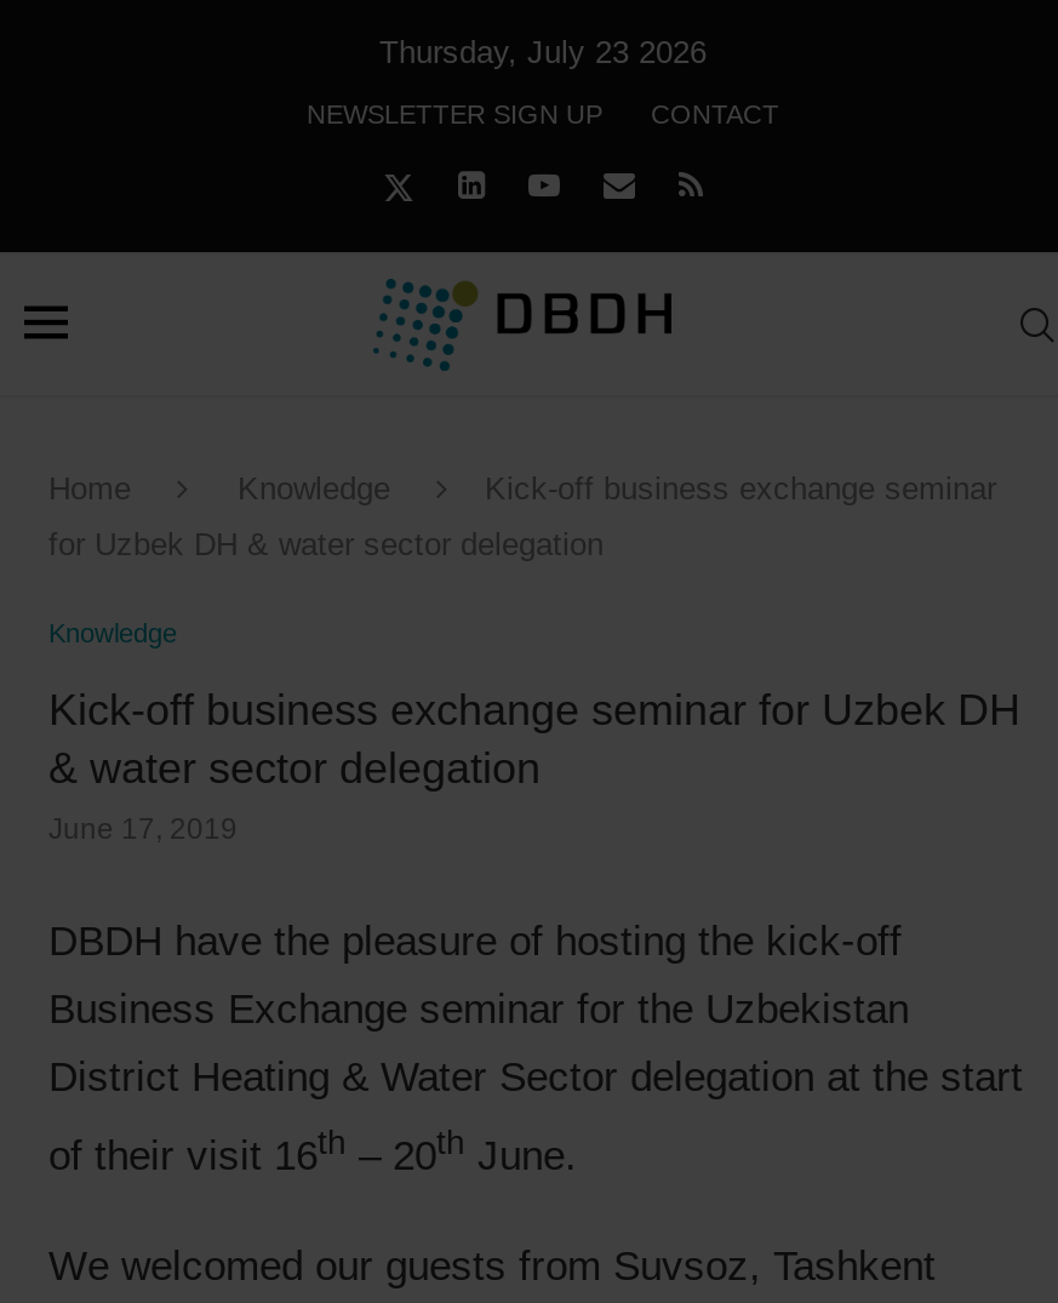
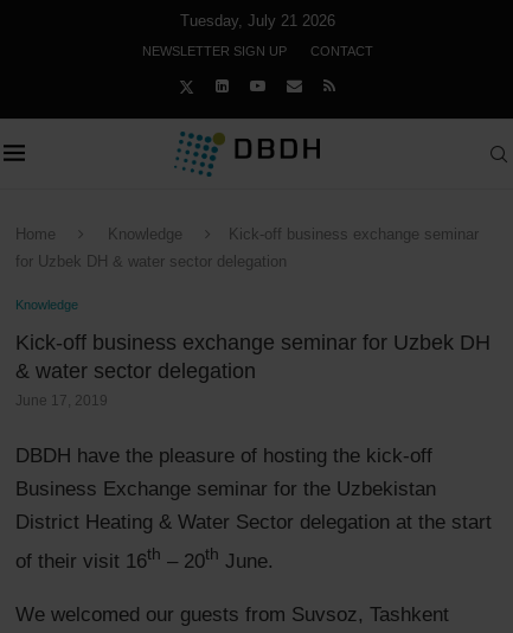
- Thursday, July 23 2026
+ Tuesday, July 21 2026
